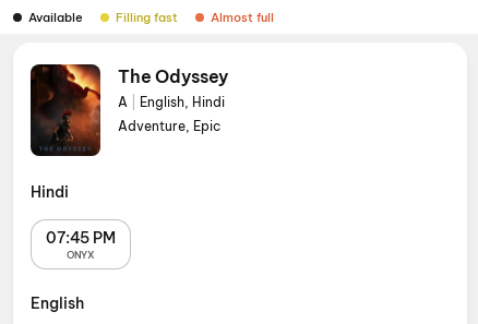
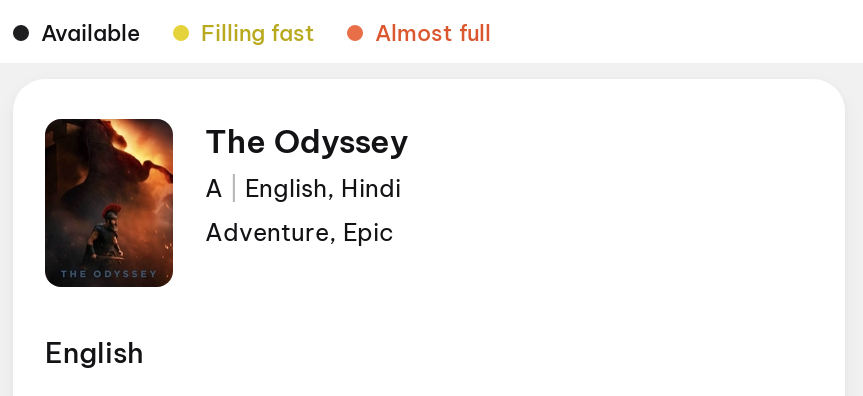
- Hindi
- 07:45 PM
- ONYX
